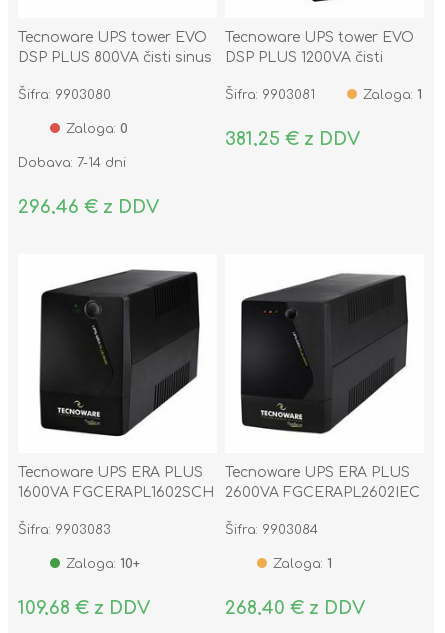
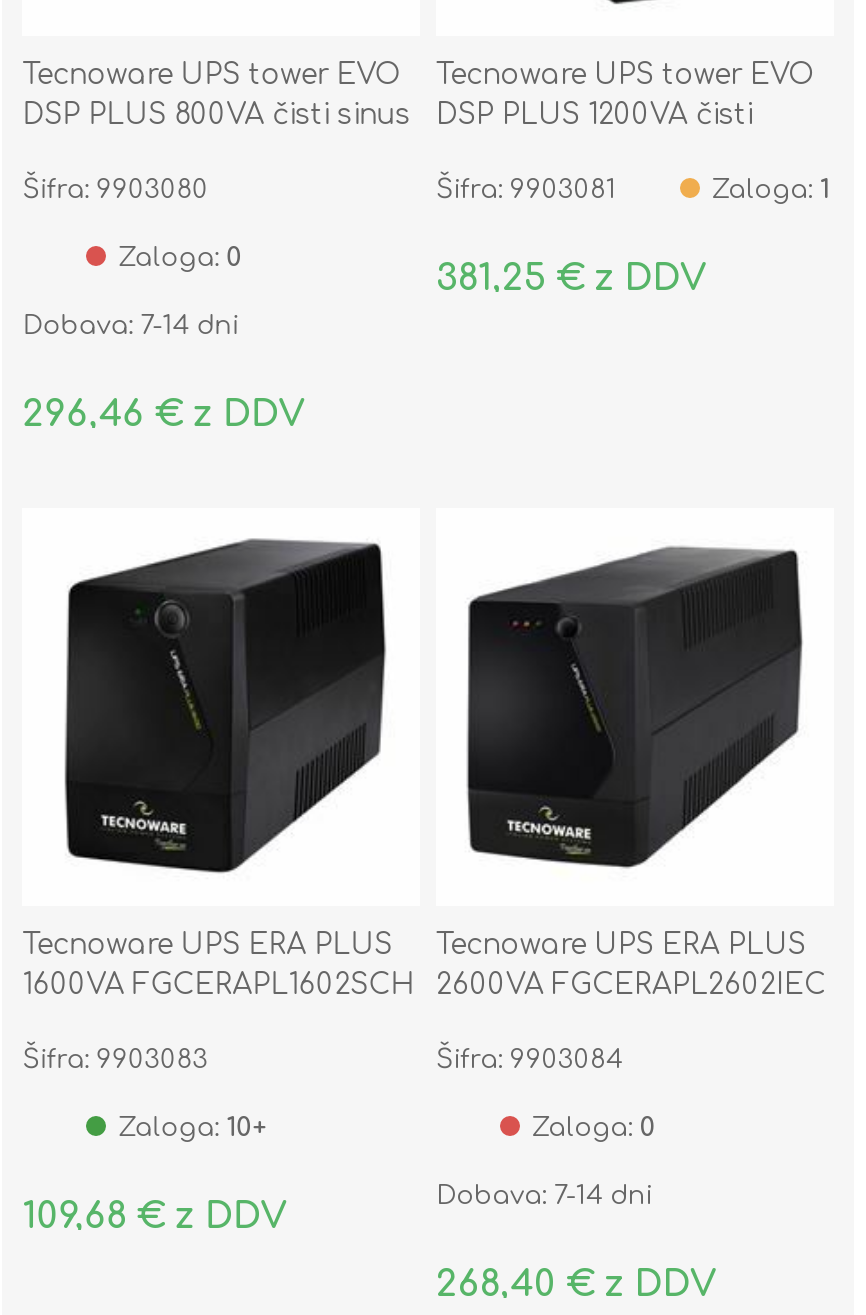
- Zaloga: 1
+ Zaloga: 0
+ Dobava: 7-14 dni
